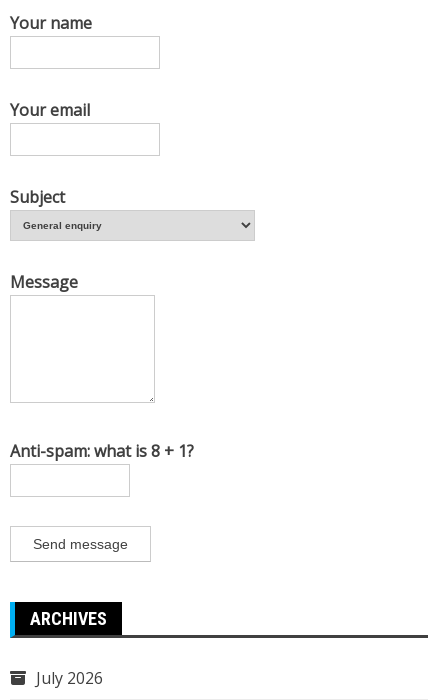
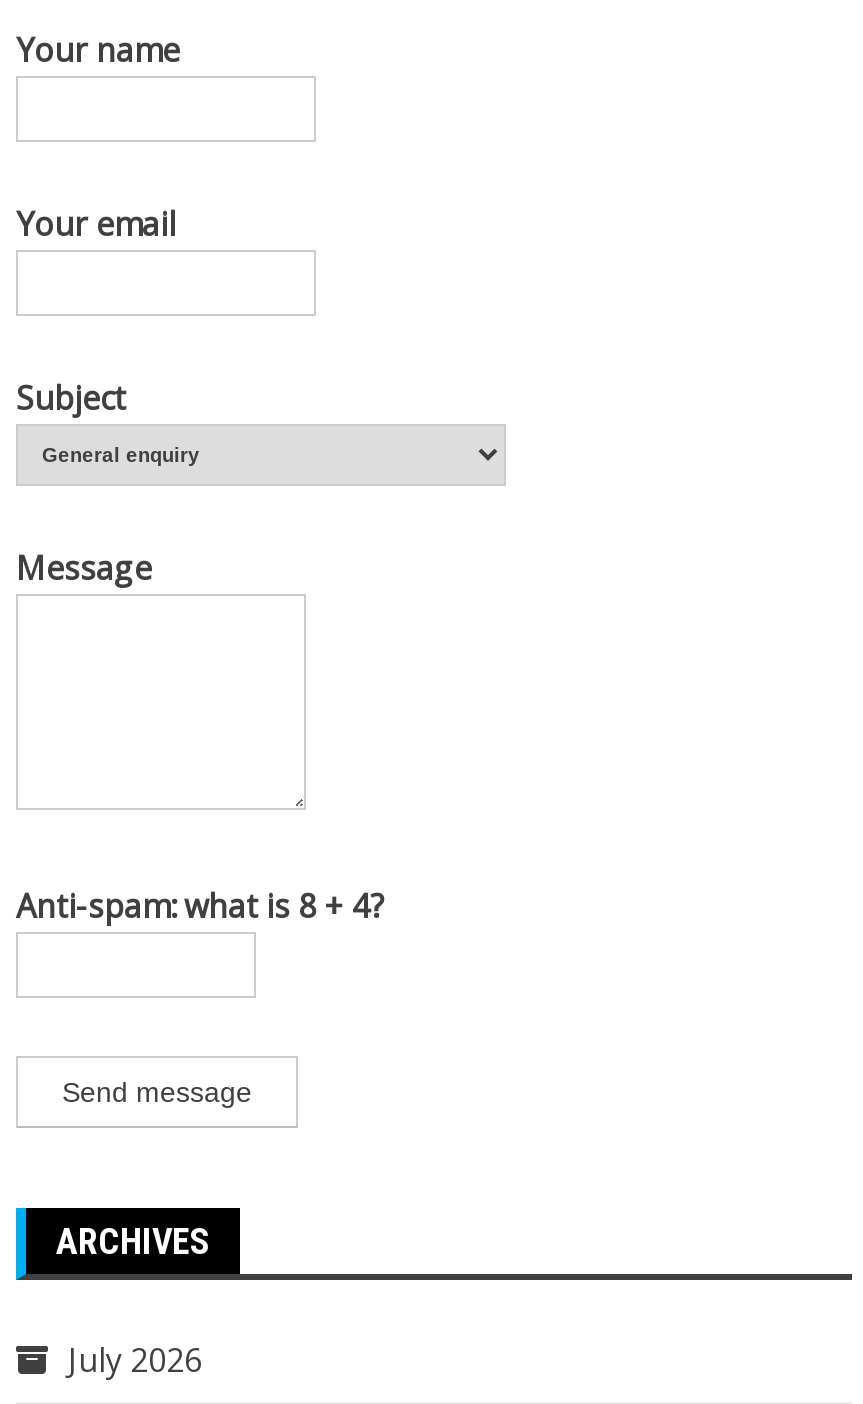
- Anti-spam: what is 8 + 1?
+ Anti-spam: what is 8 + 4?
